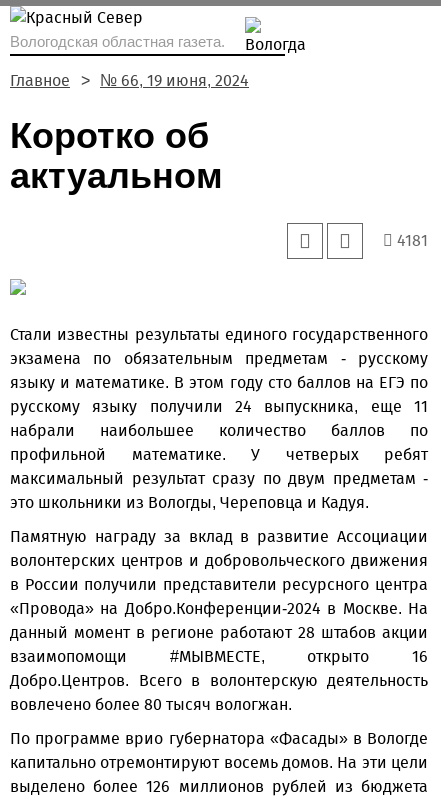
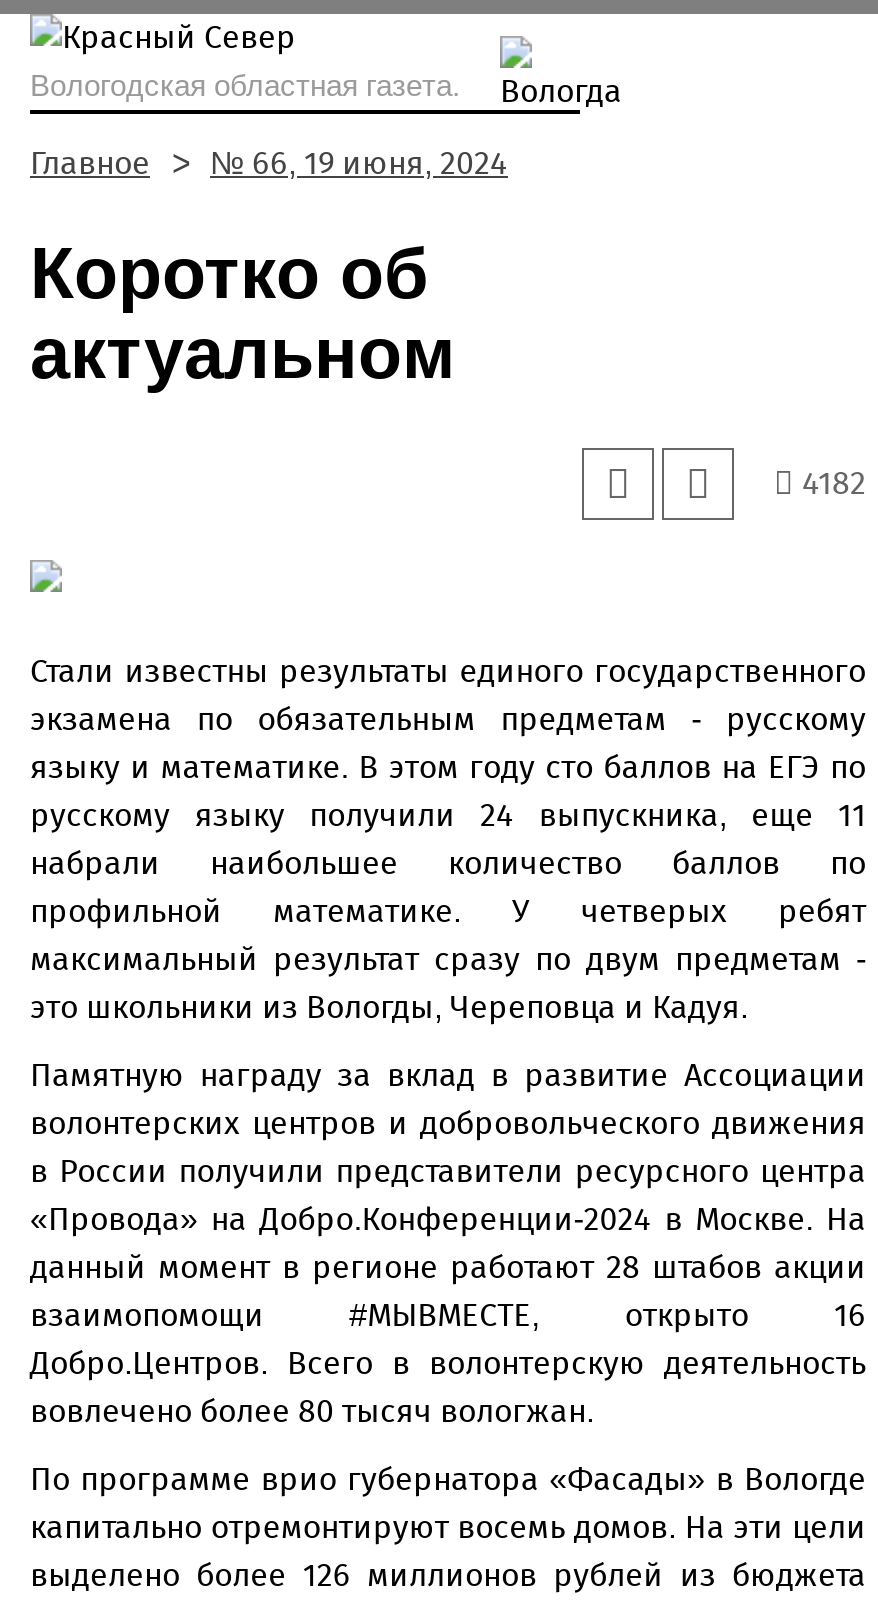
- 4181
+ 4182
